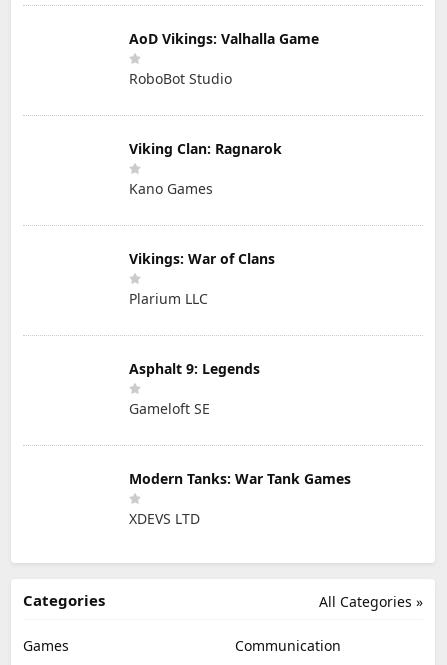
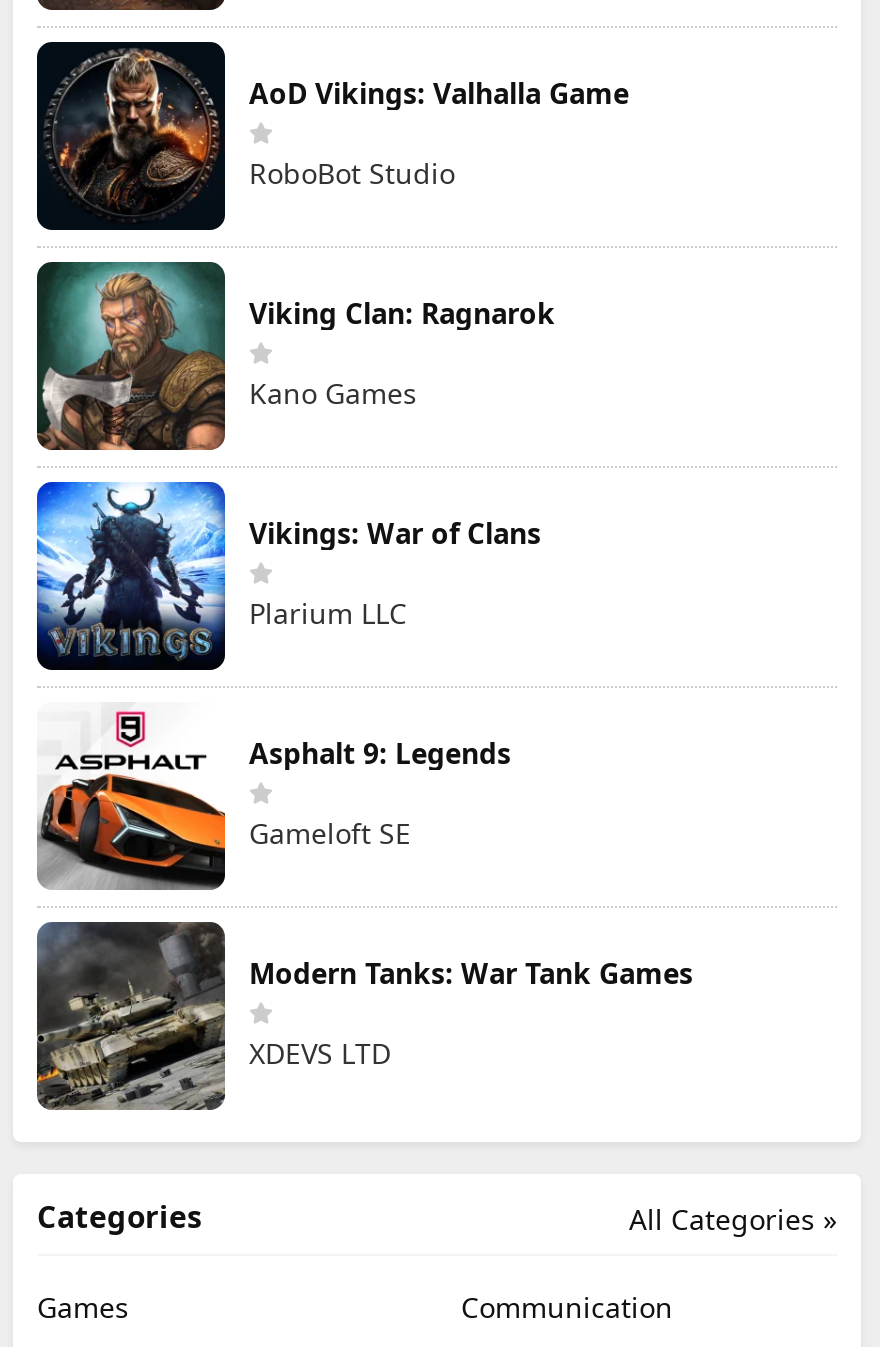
+ [image]

+ [image]

+ [image]

+ [image]

+ [image]
